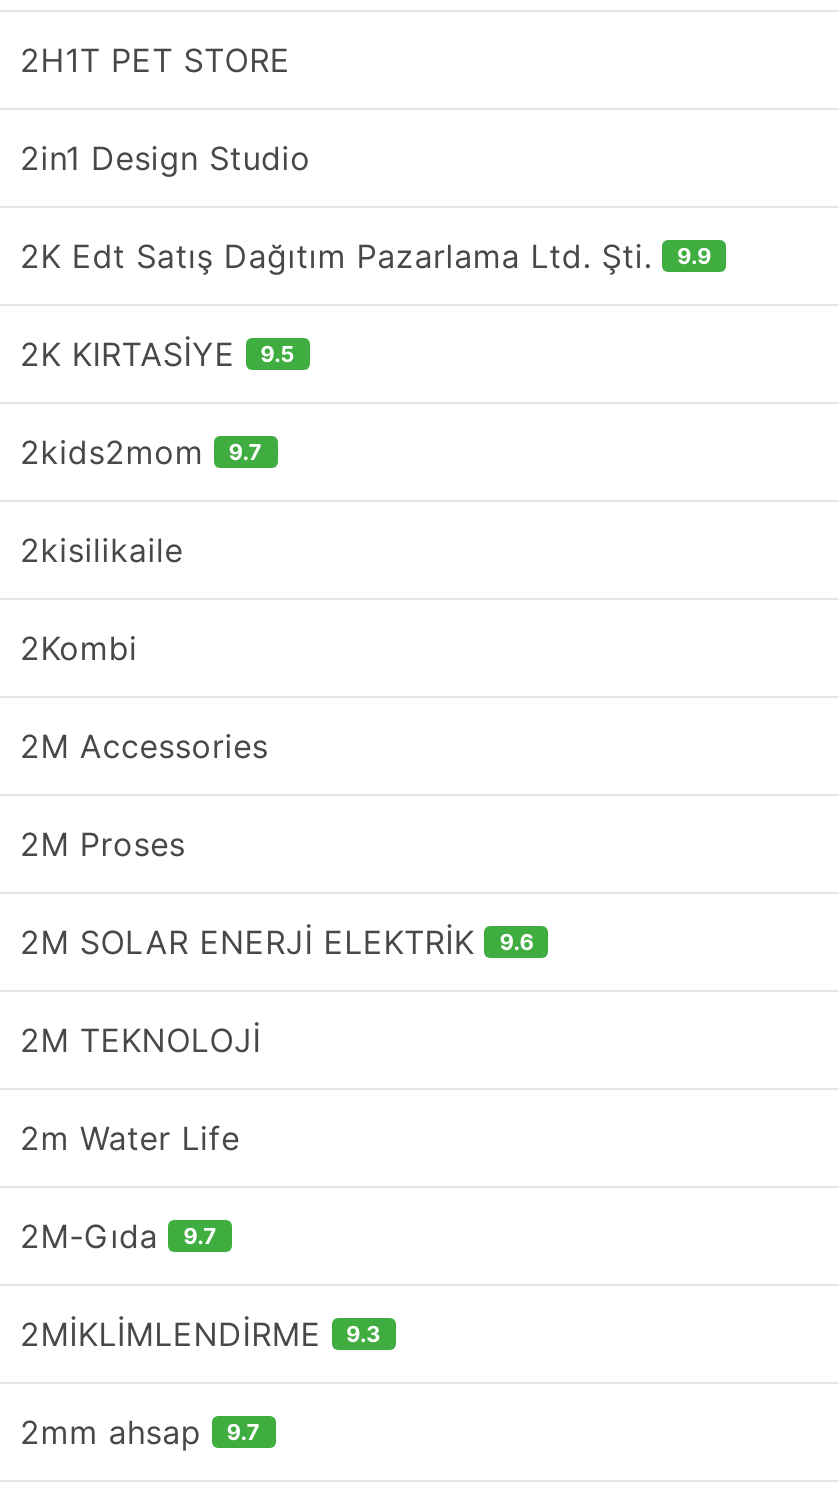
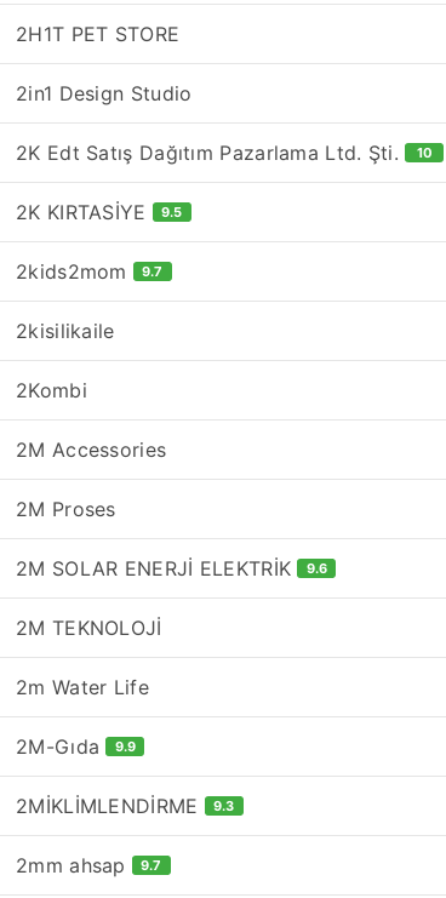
- 2K Edt Satış Dağıtım Pazarlama Ltd. Şti. 9.9
+ 2K Edt Satış Dağıtım Pazarlama Ltd. Şti. 10

- 2M-Gıda 9.7
+ 2M-Gıda 9.9
